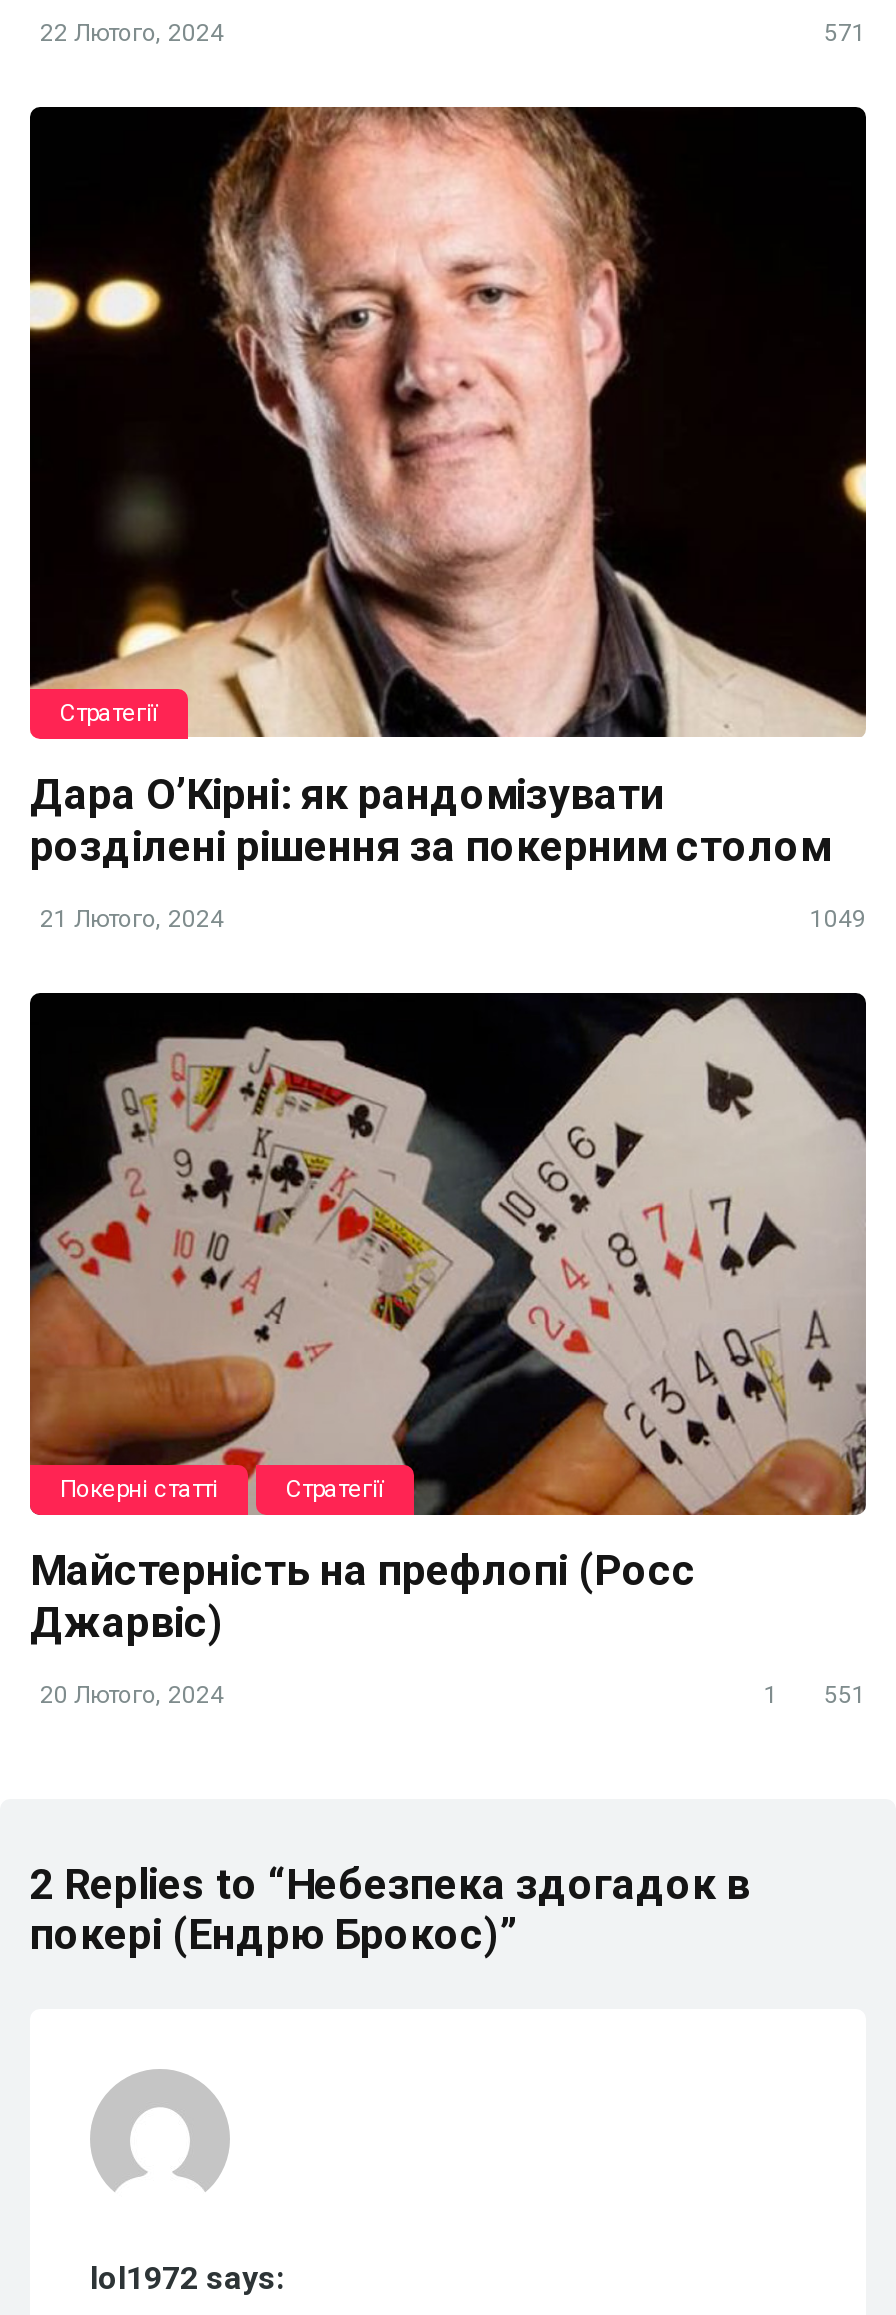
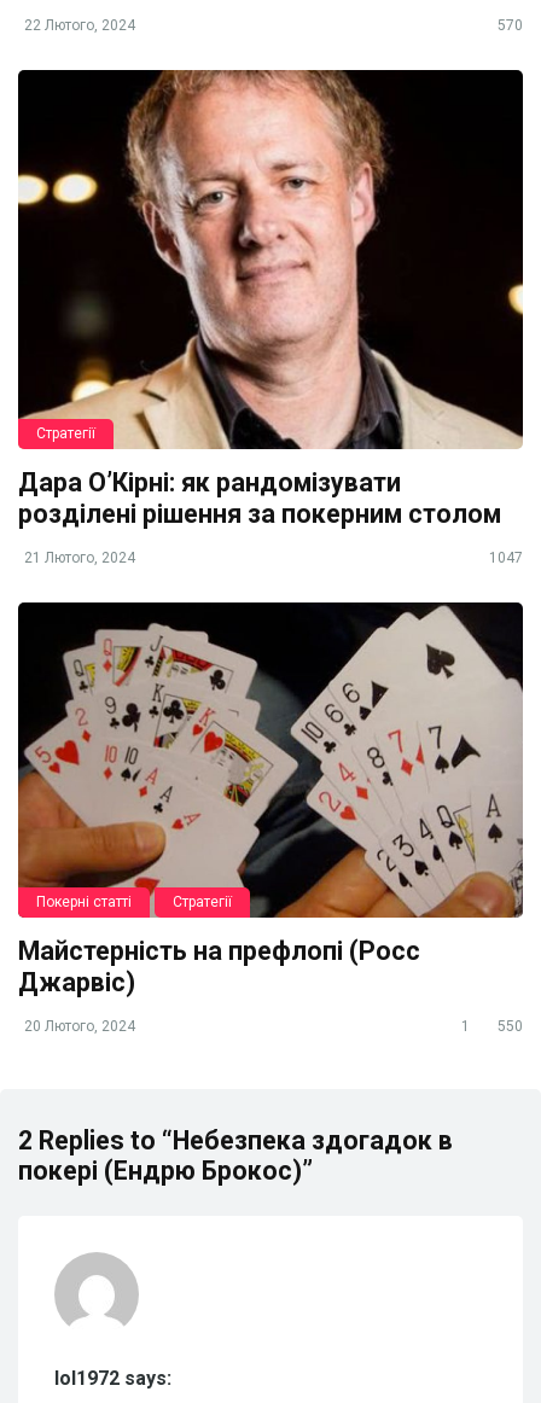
- 571
+ 570

- 1049
+ 1047

- 1 551
+ 1 550
